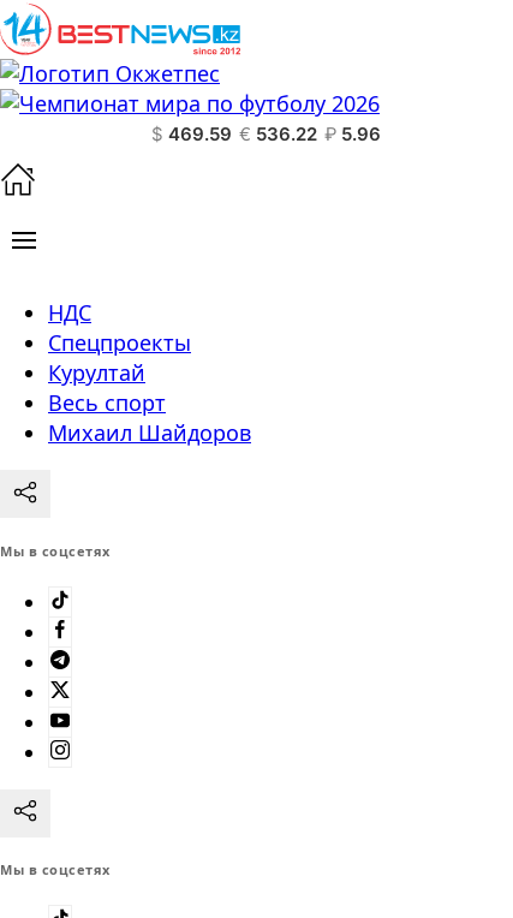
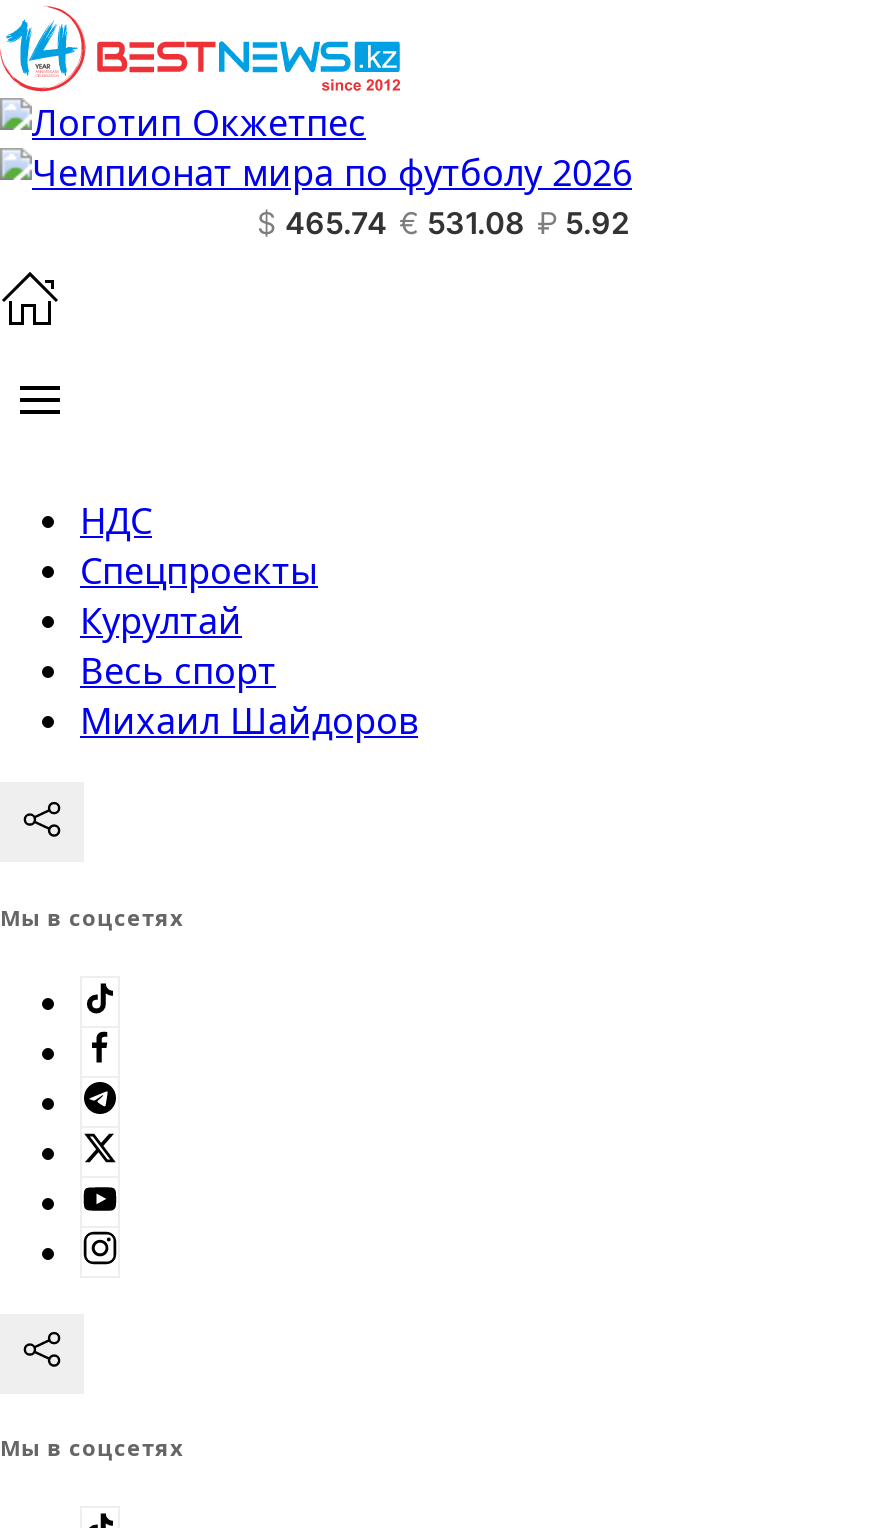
- $ 469.59 € 536.22 ₽ 5.96
+ $ 465.74 € 531.08 ₽ 5.92
